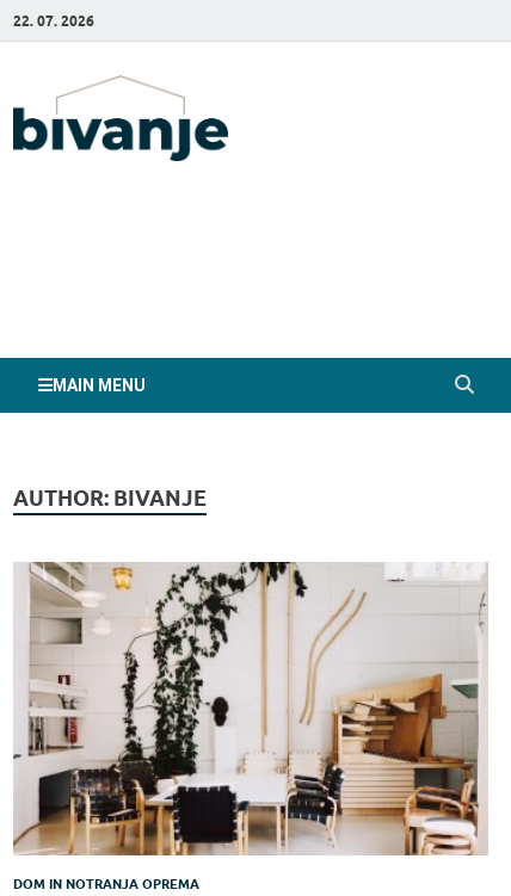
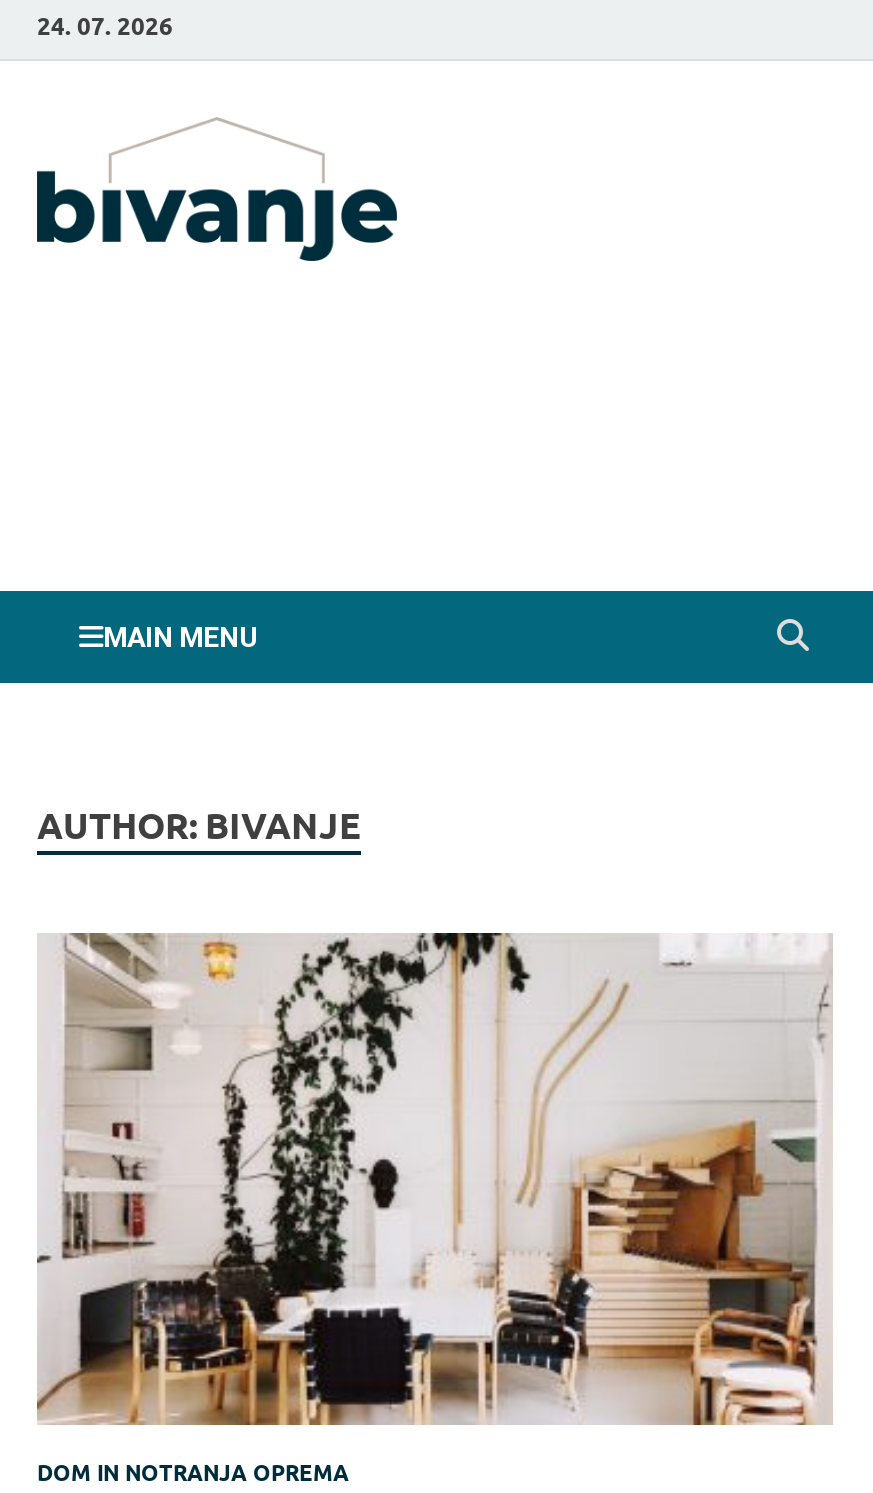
- 22. 07. 2026
+ 24. 07. 2026
